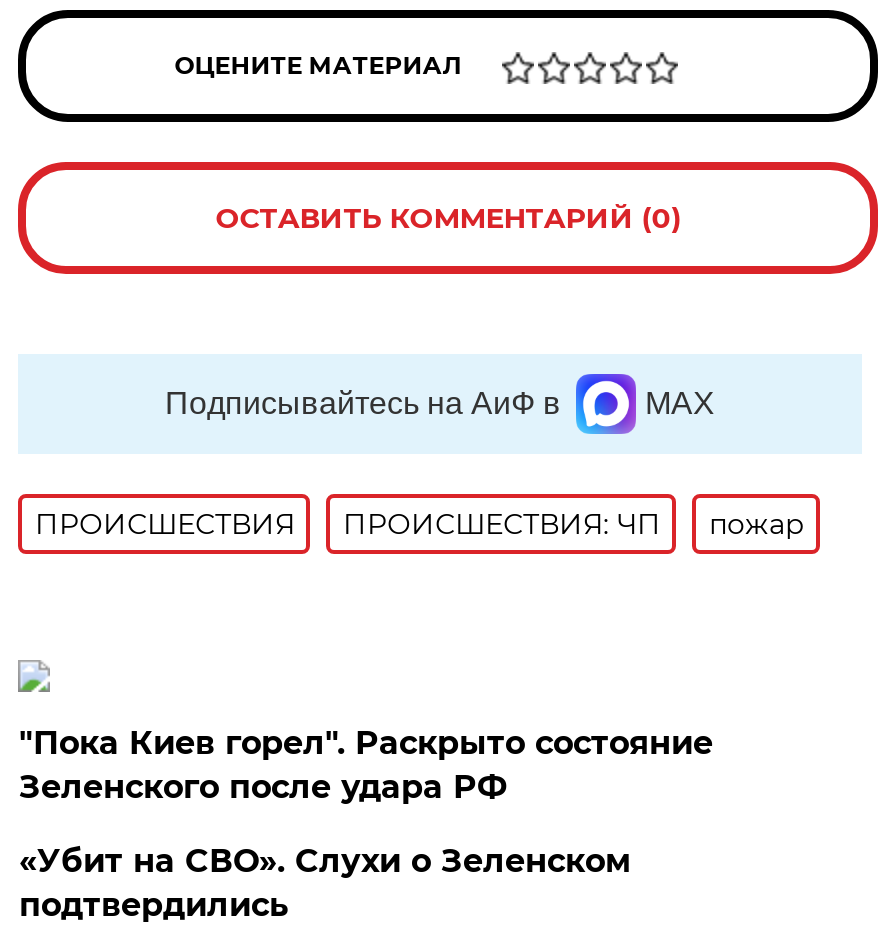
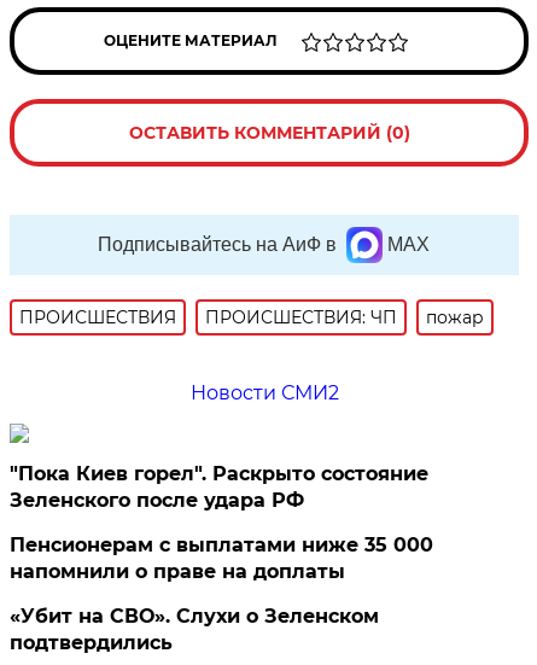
+ Новости СМИ2

+ Пенсионерам с выплатами ниже 35 000
+ напомнили о праве на доплаты
